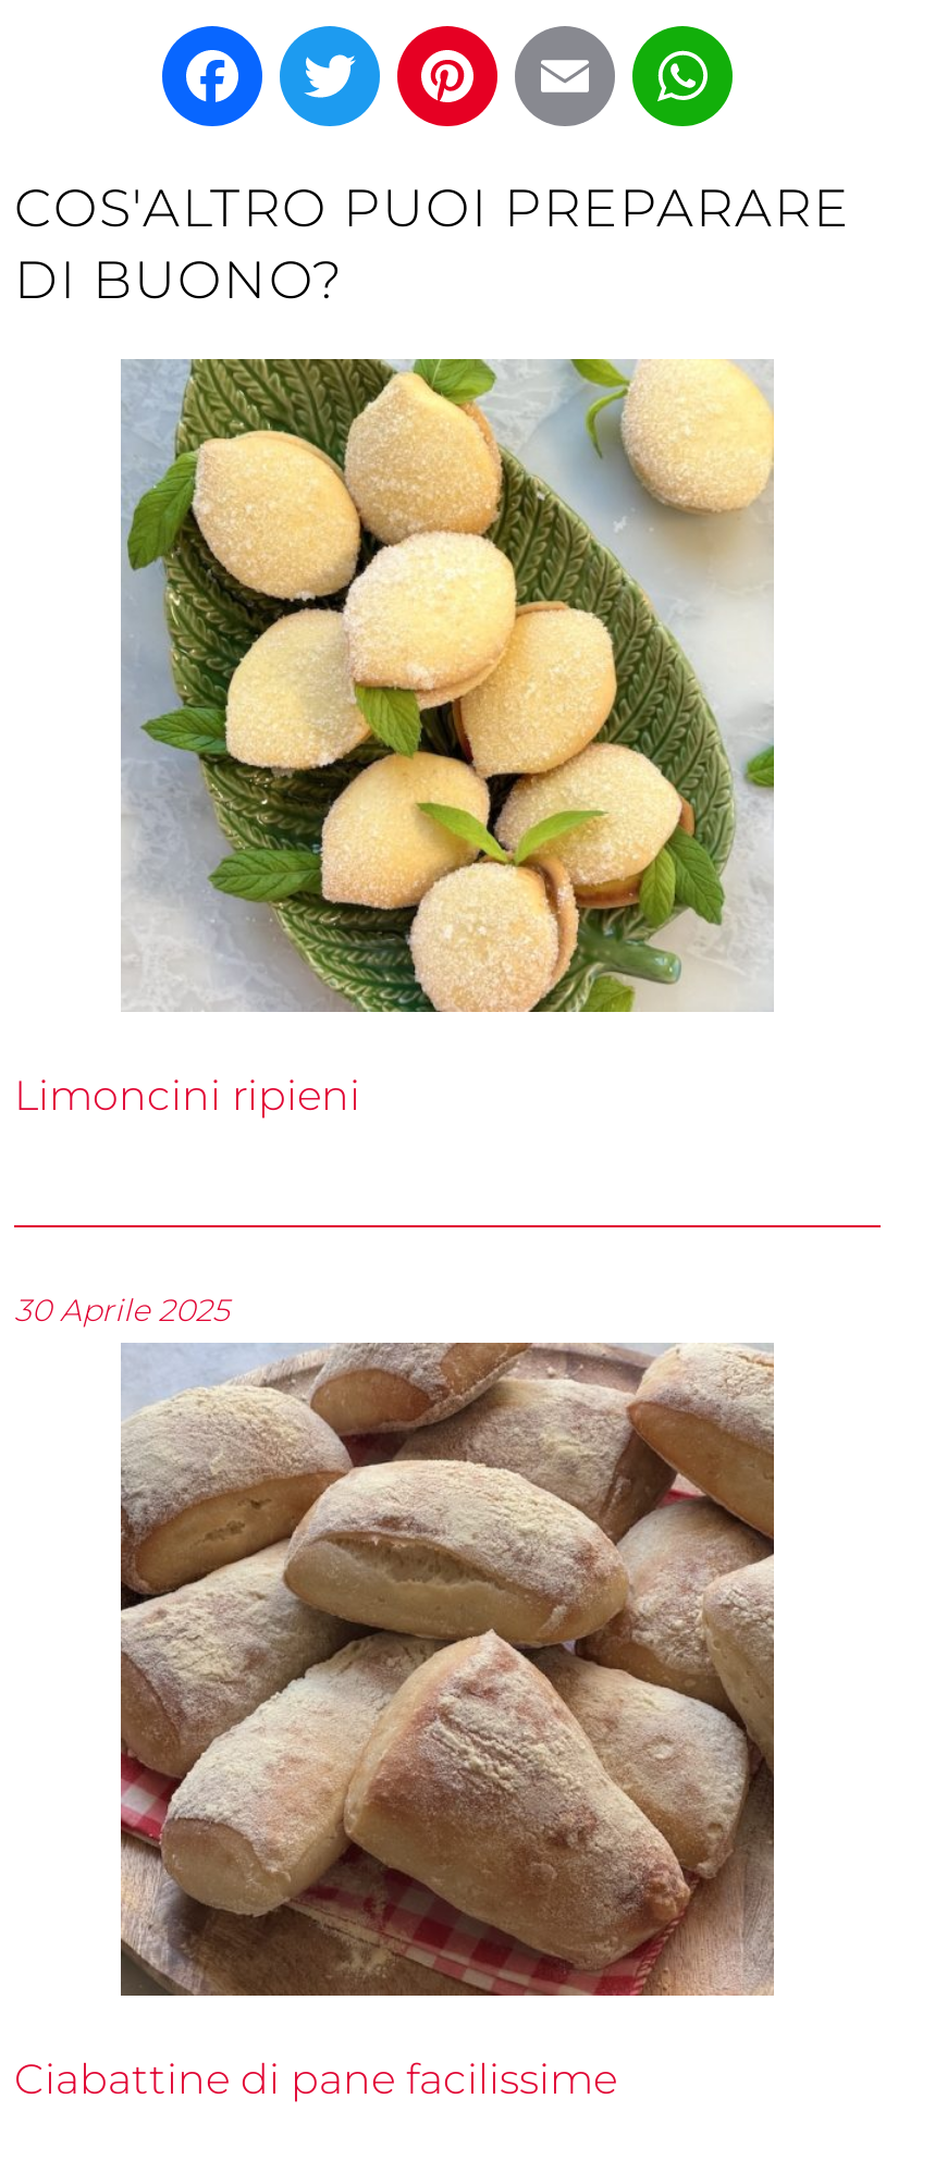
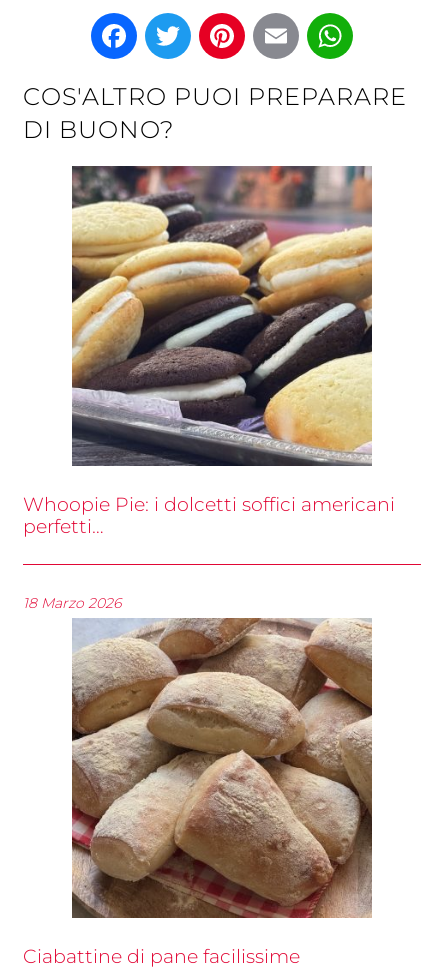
- [image]
- Limoncini ripieni
+ [image]
+ Whoopie Pie: i dolcetti soffici americani
+ perfetti…

- 30 Aprile 2025
+ 18 Marzo 2026
